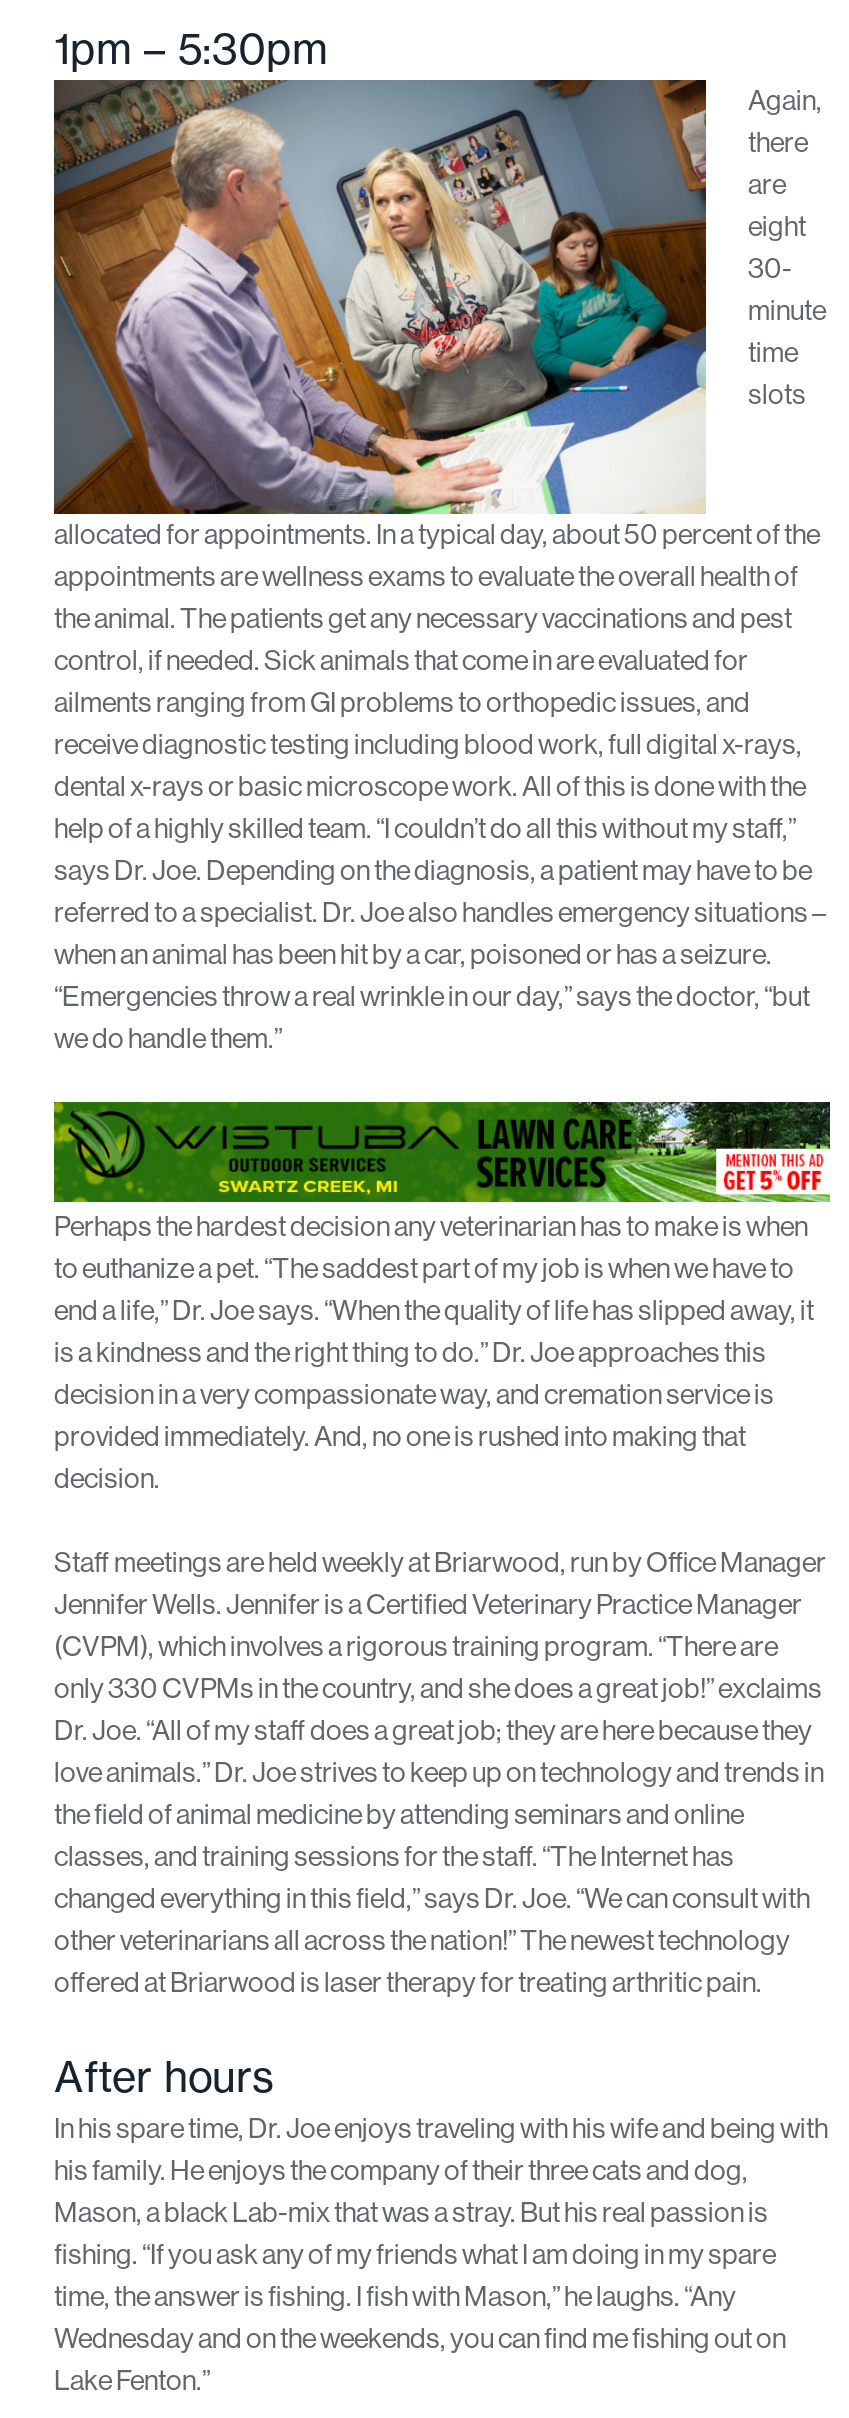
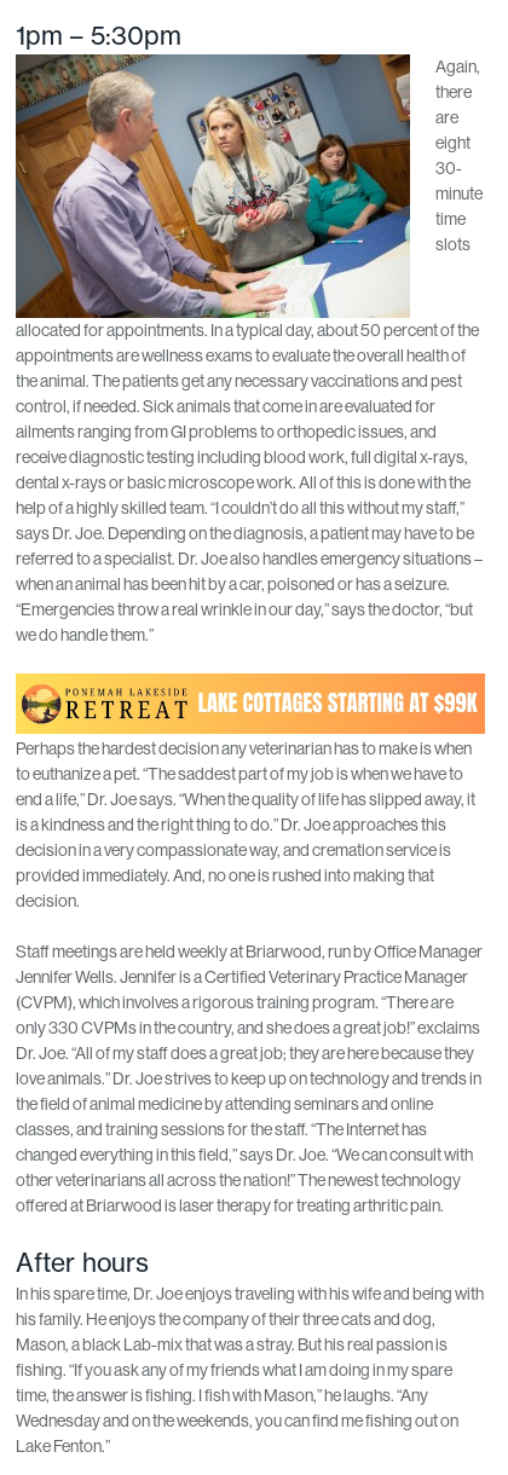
- [image]
+ [image]
